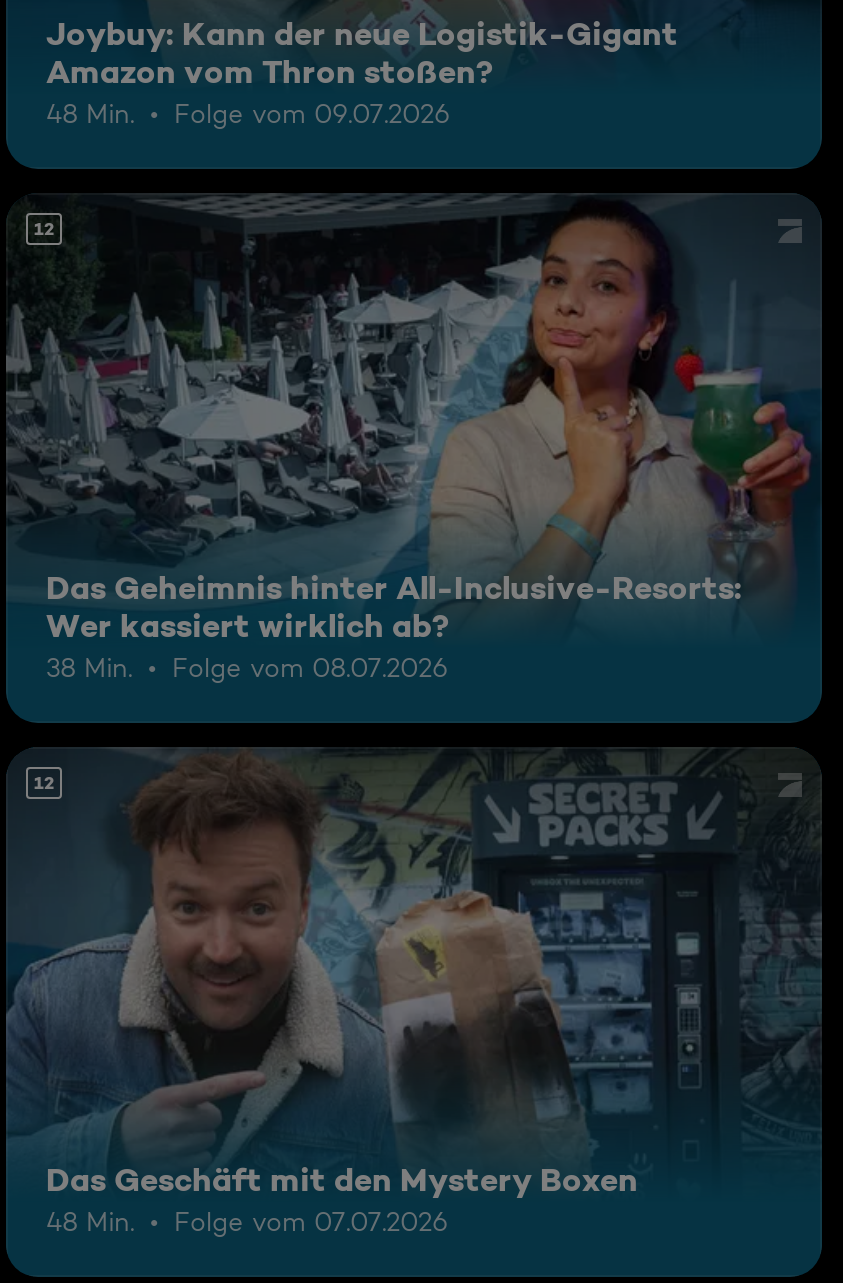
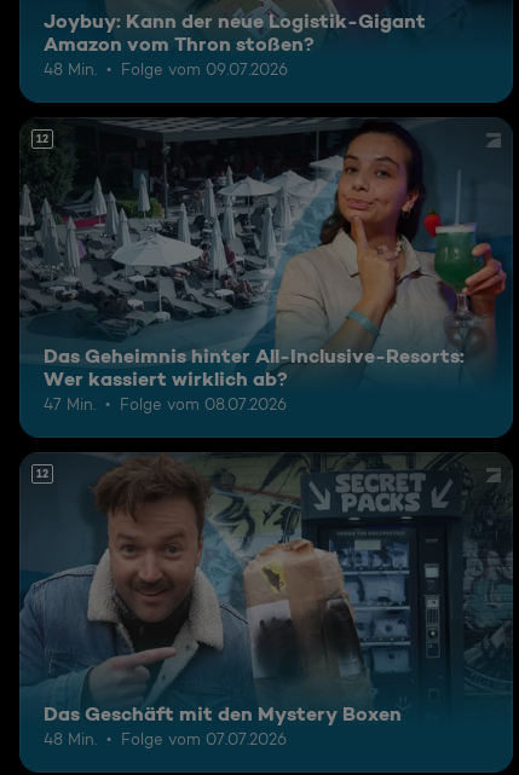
- 38 Min. Folge vom 08.07.2026
+ 47 Min. Folge vom 08.07.2026
